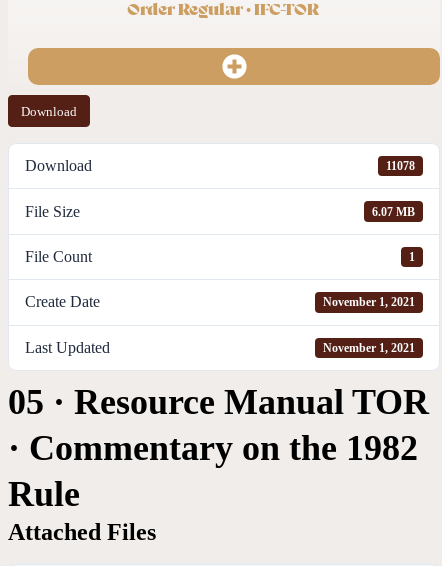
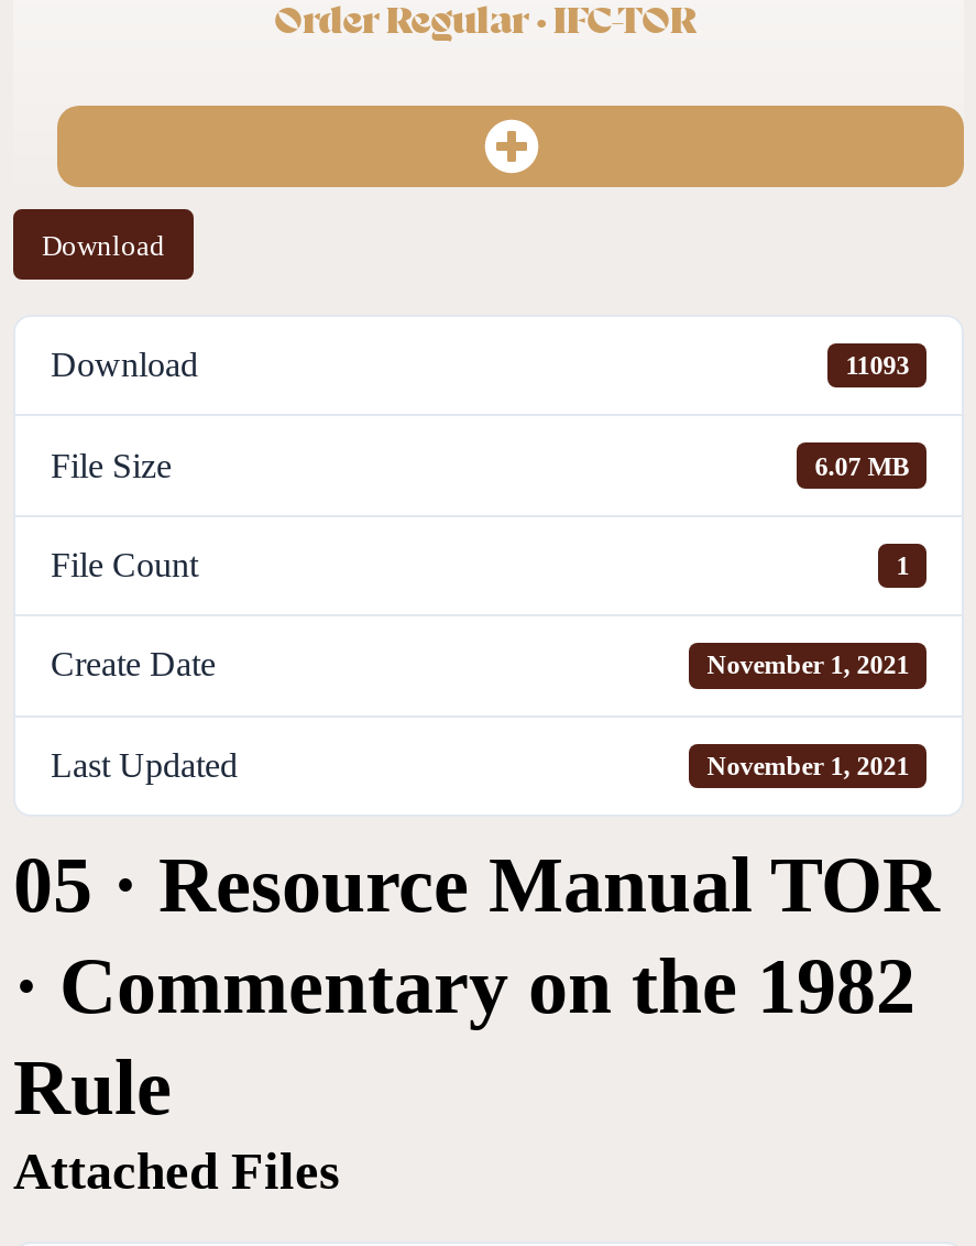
- 11078
+ 11093
